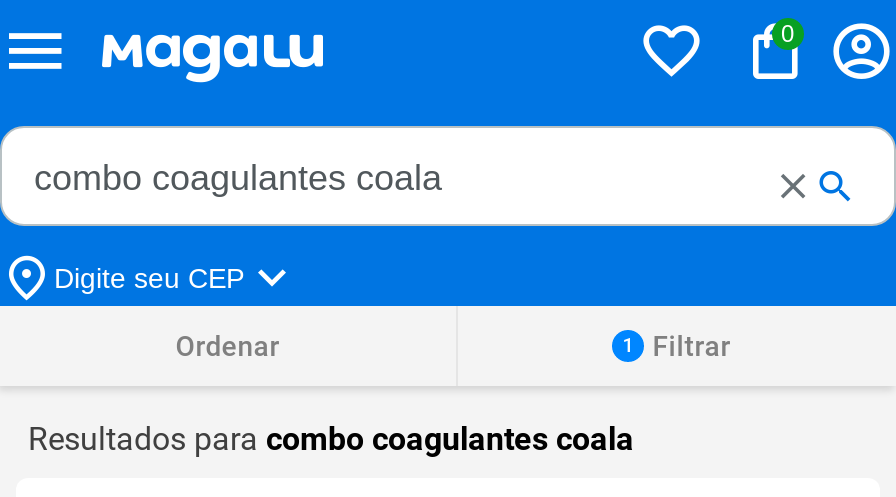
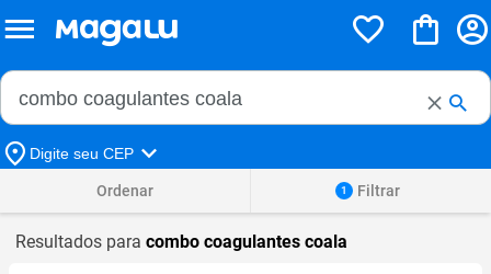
- 0
